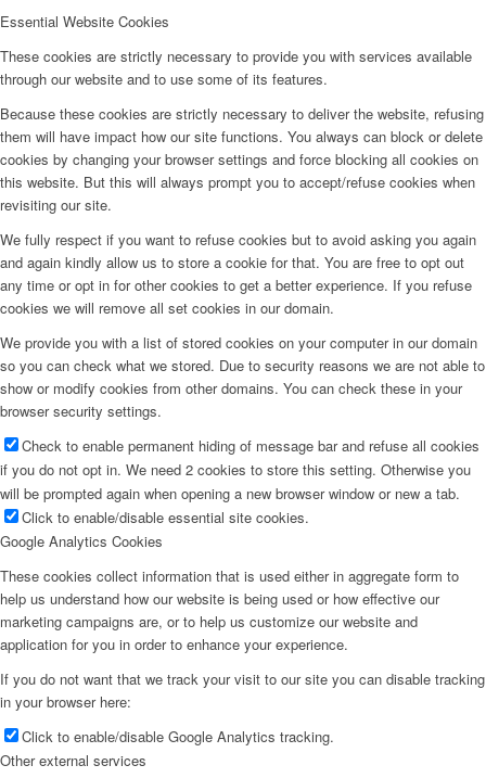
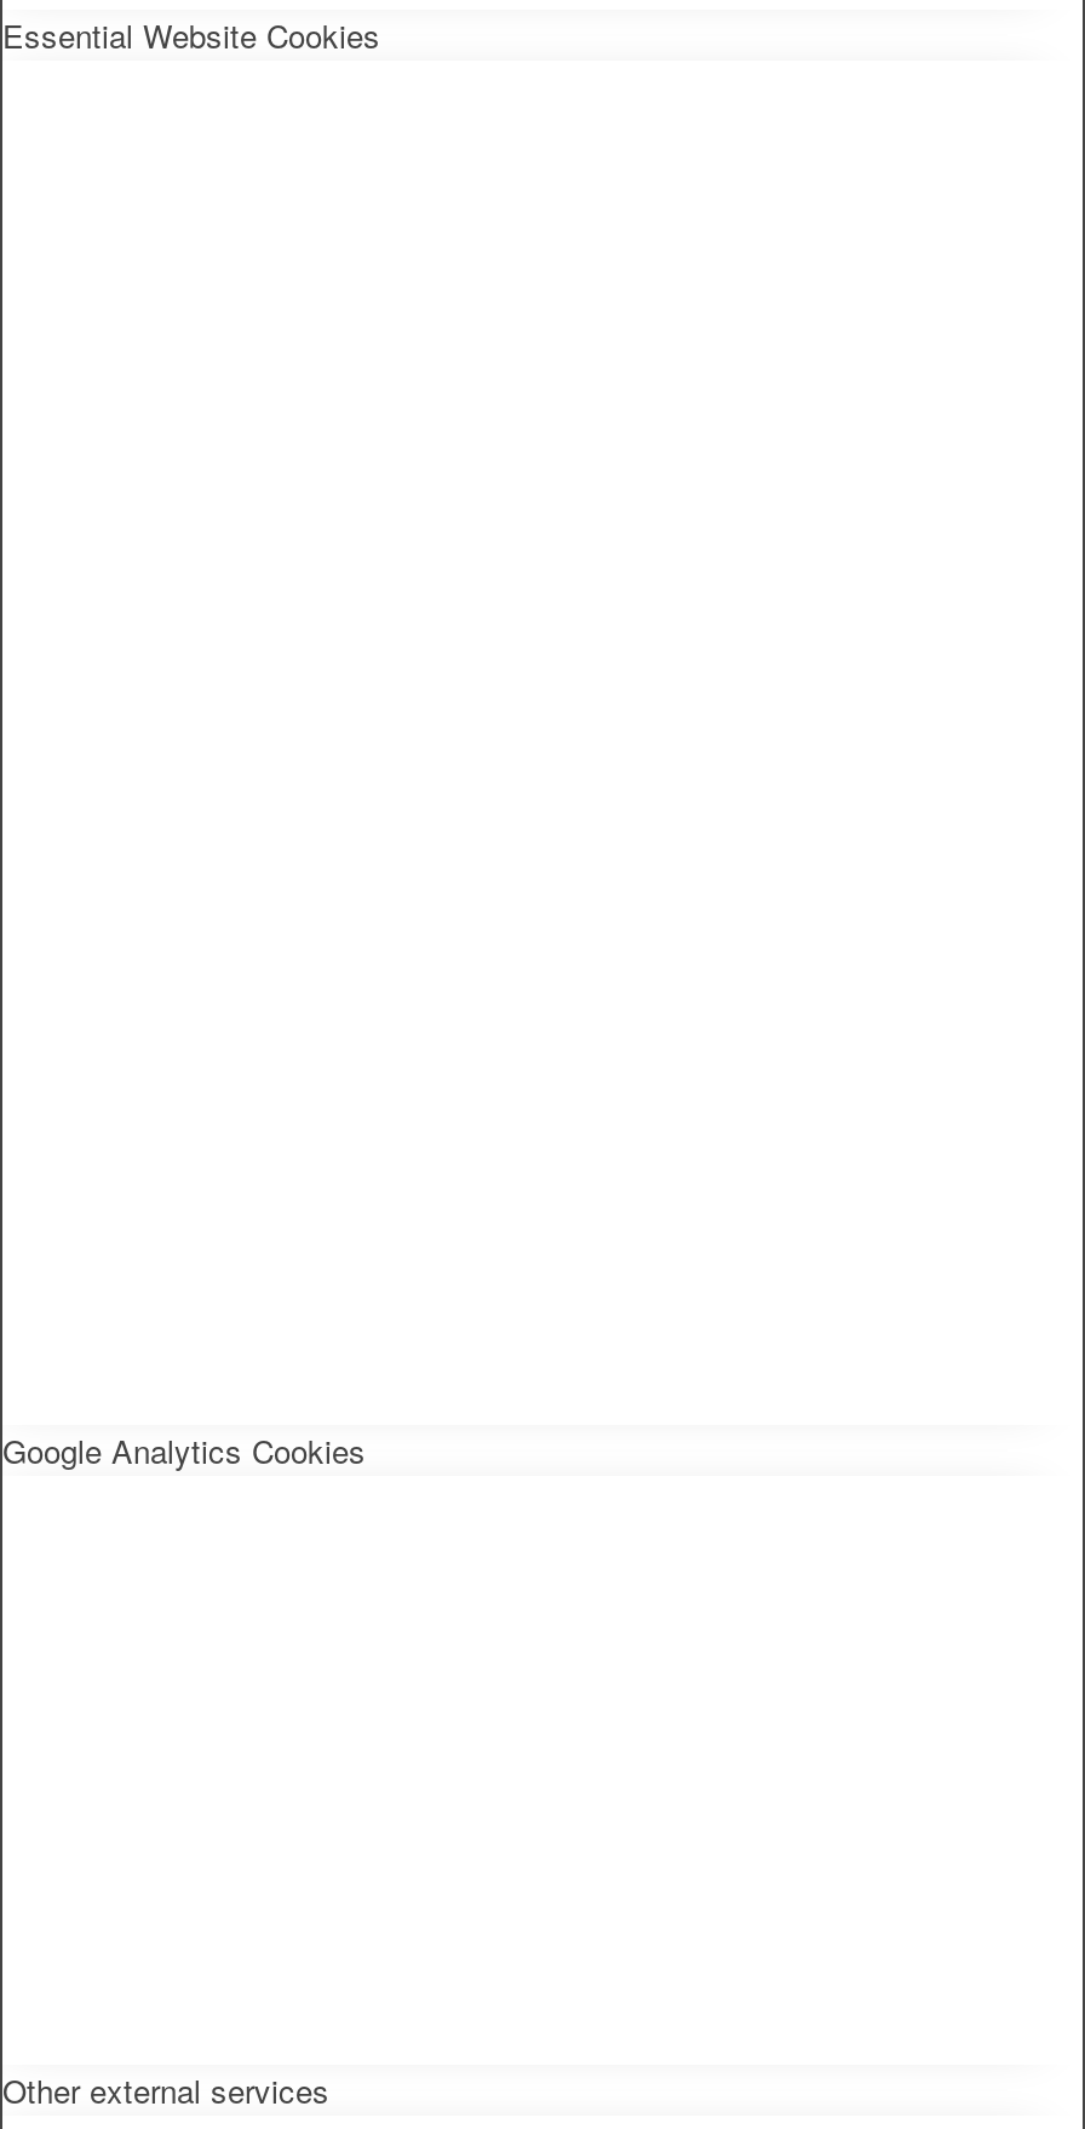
- These cookies are strictly necessary to provide you with services available
- through our website and to use some of its features.
- Because these cookies are strictly necessary to deliver the website, refusing
- them will have impact how our site functions. You always can block or delete
- cookies by changing your browser settings and force blocking all cookies on
- this website. But this will always prompt you to accept/refuse cookies when
- revisiting our site.
- We fully respect if you want to refuse cookies but to avoid asking you again
- and again kindly allow us to store a cookie for that. You are free to opt out
- any time or opt in for other cookies to get a better experience. If you refuse
- cookies we will remove all set cookies in our domain.
- We provide you with a list of stored cookies on your computer in our domain
- so you can check what we stored. Due to security reasons we are not able to
- show or modify cookies from other domains. You can check these in your
- browser security settings.
- Check to enable permanent hiding of message bar and refuse all cookies
- if you do not opt in. We need 2 cookies to store this setting. Otherwise you
- will be prompted again when opening a new browser window or new a tab.
- Click to enable/disable essential site cookies.

- These cookies collect information that is used either in aggregate form to
- help us understand how our website is being used or how effective our
- marketing campaigns are, or to help us customize our website and
- application for you in order to enhance your experience.
- If you do not want that we track your visit to our site you can disable tracking
- in your browser here:
- Click to enable/disable Google Analytics tracking.
